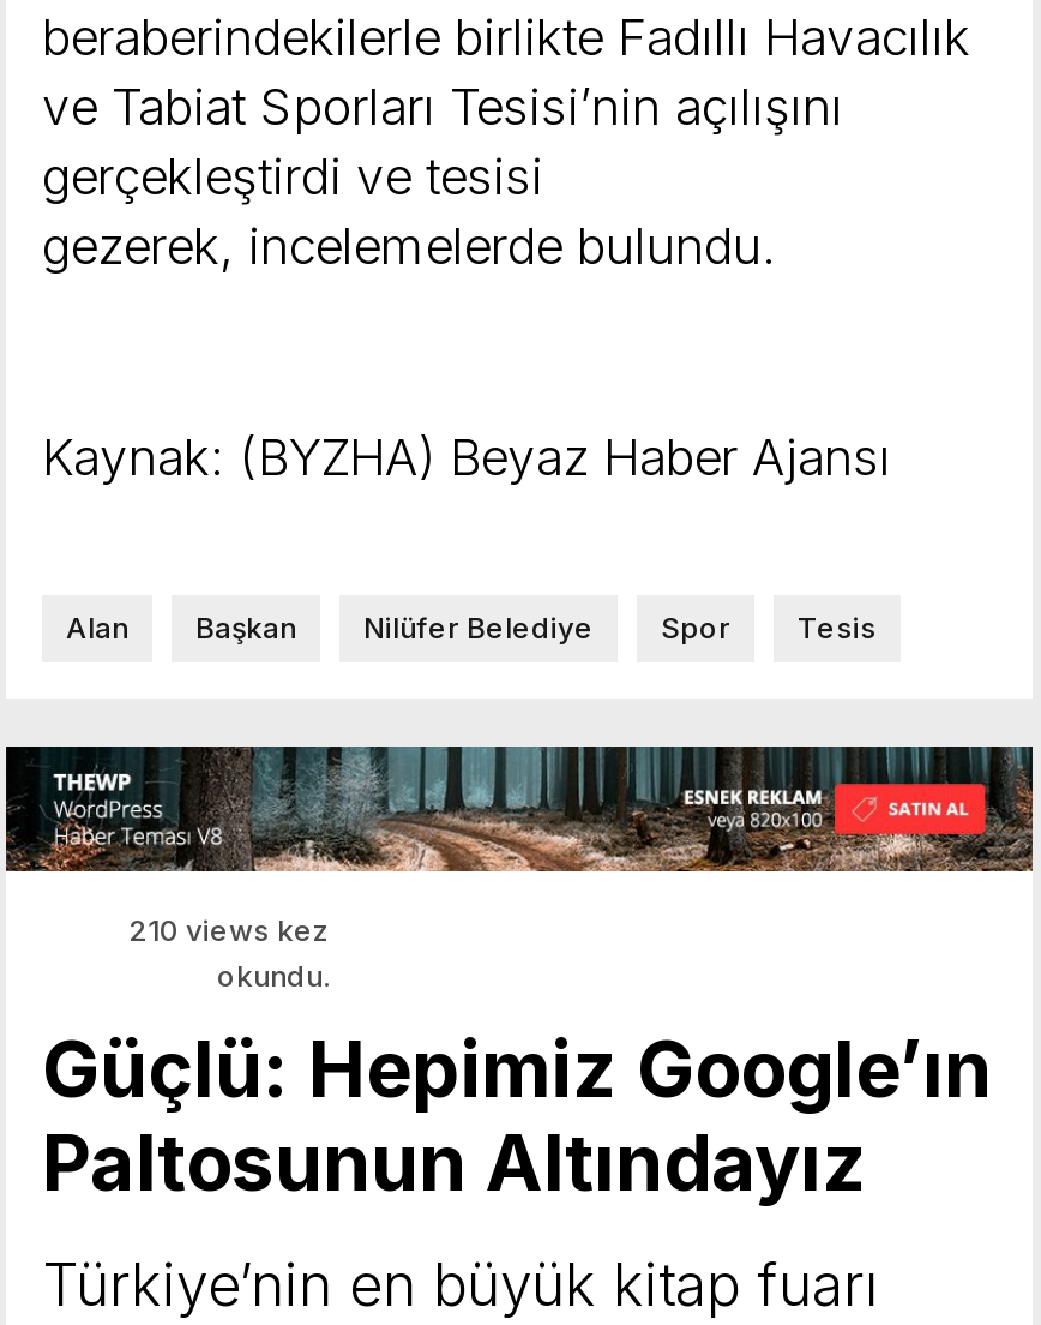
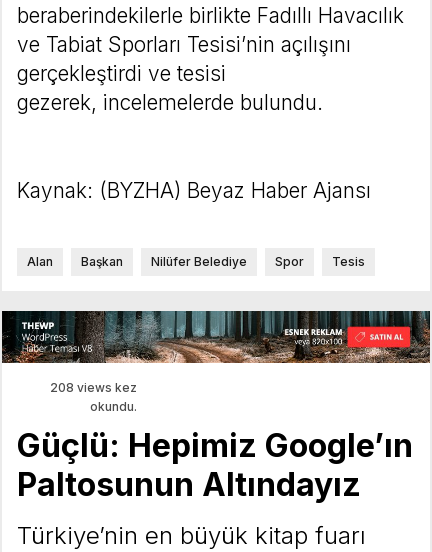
- 210 views kez
+ 208 views kez
